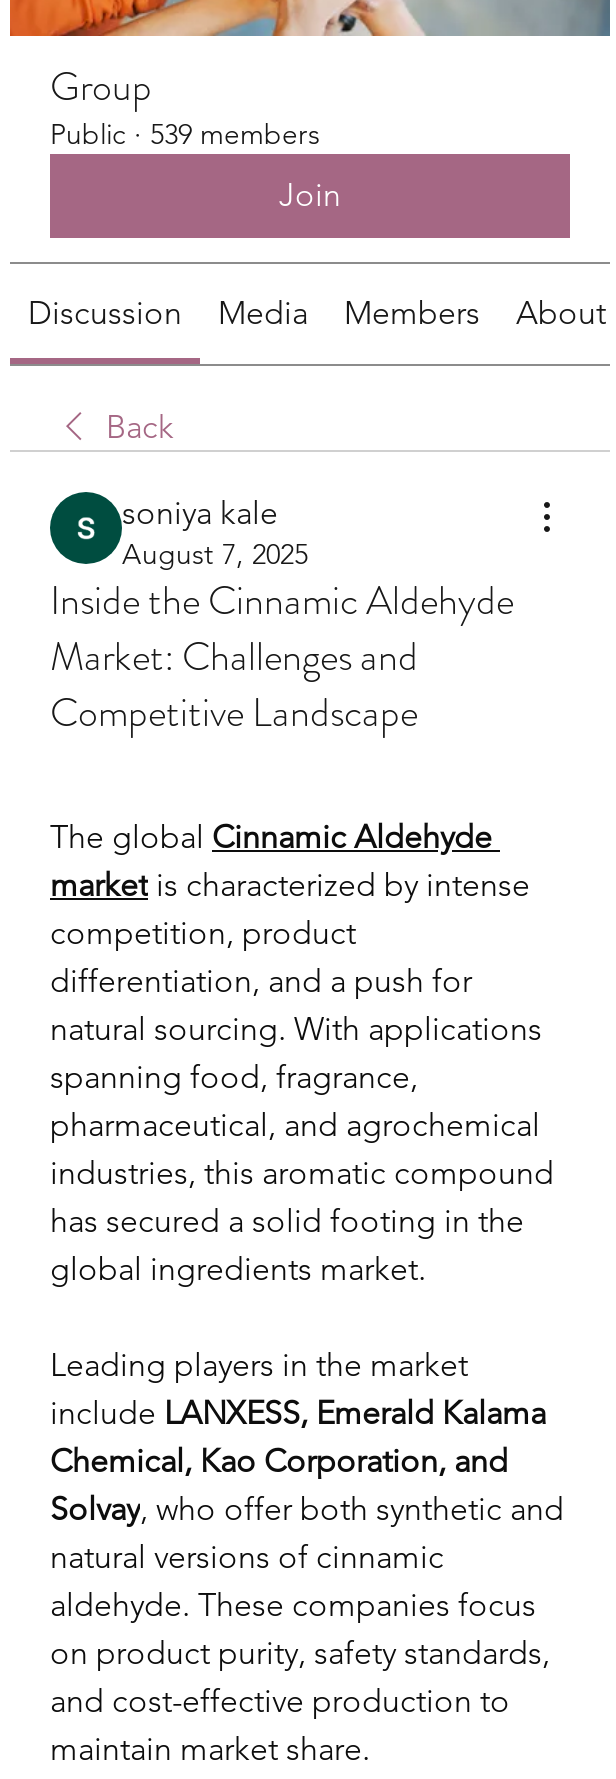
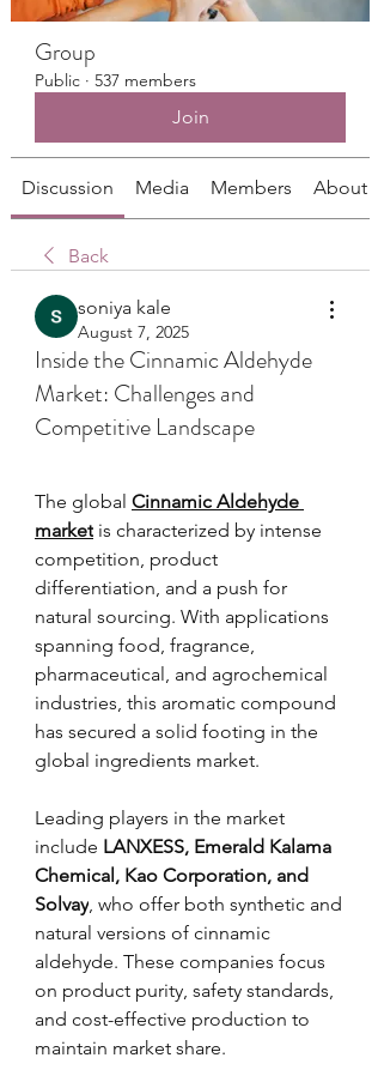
- Public · 539 members
+ Public · 537 members
